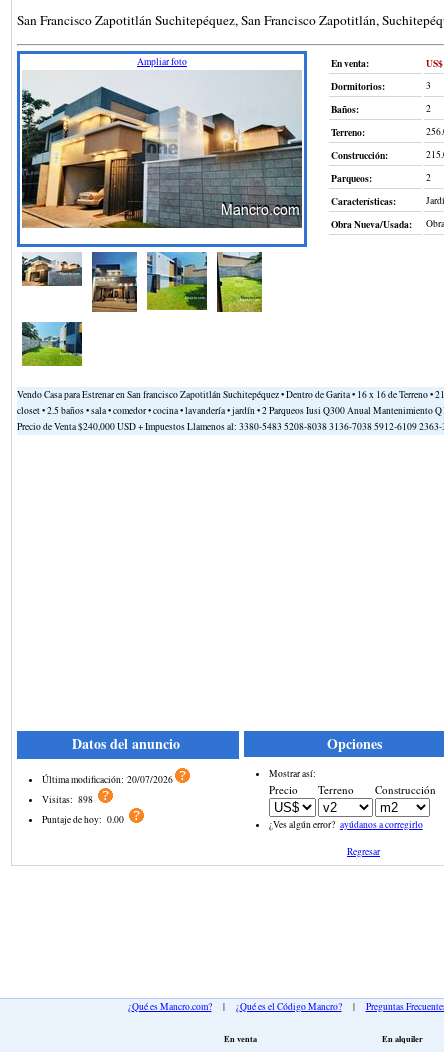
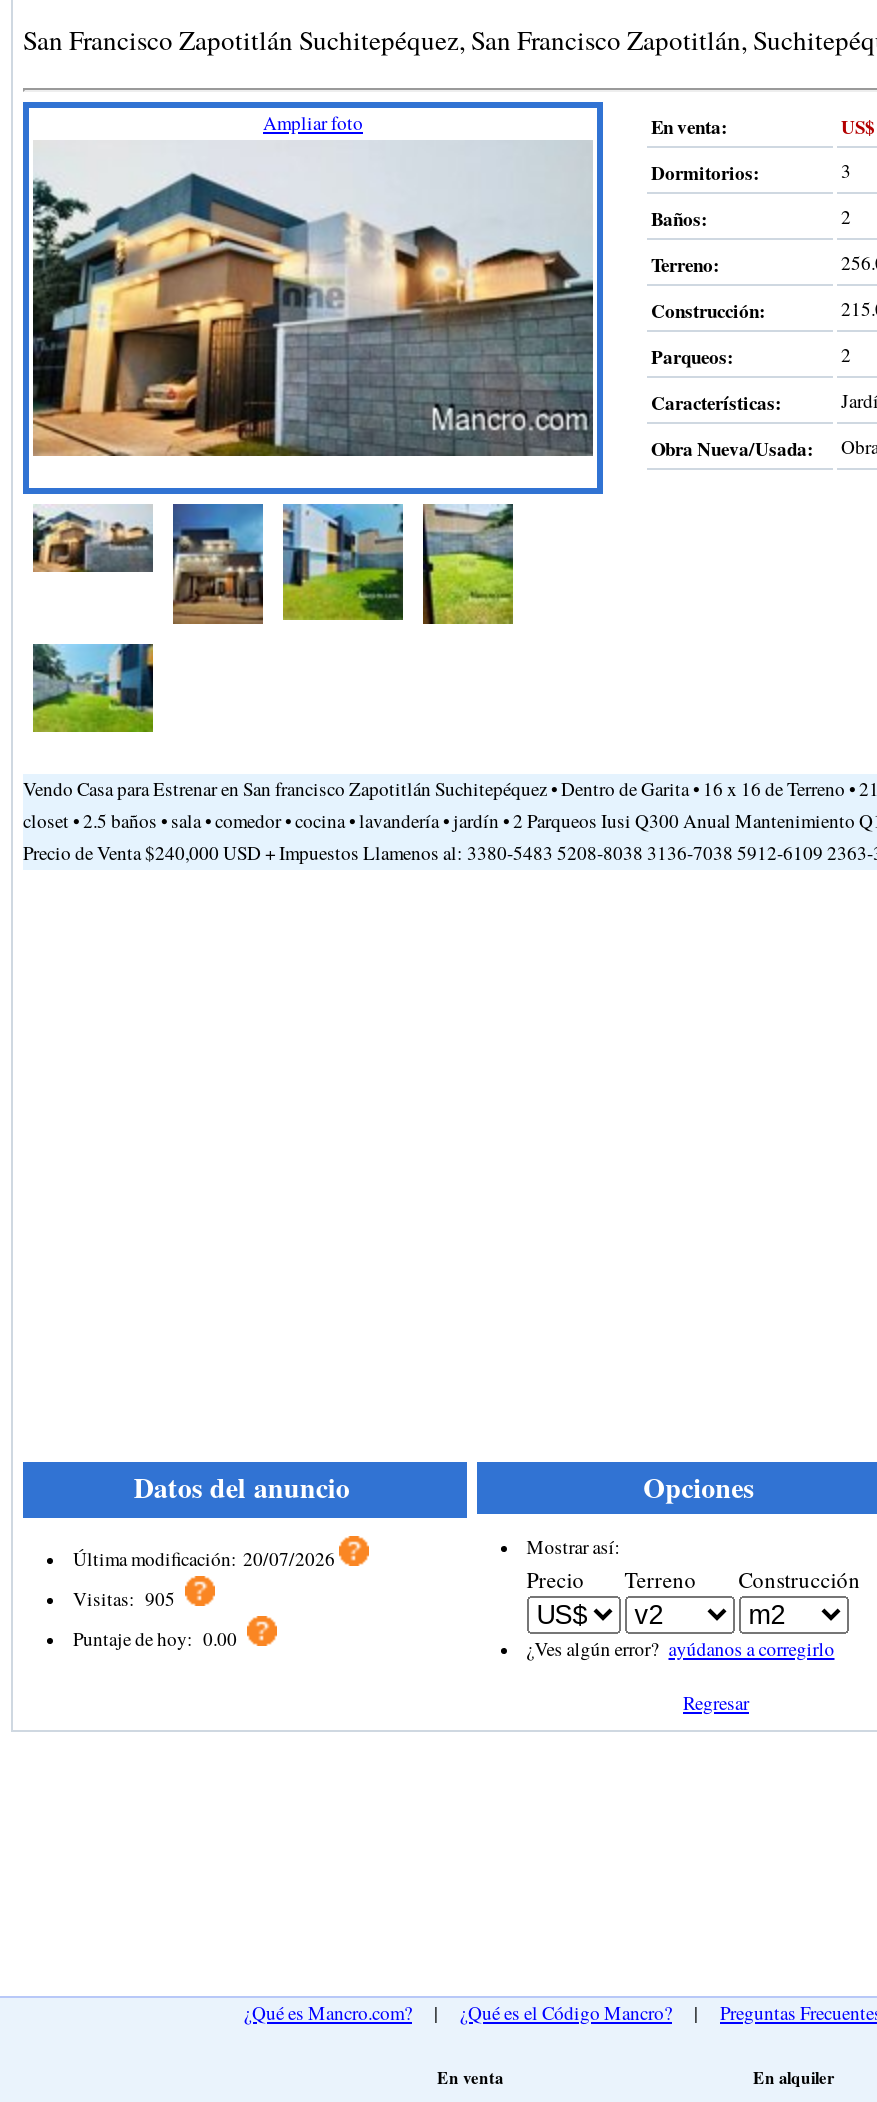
- Visitas: 898
+ Visitas: 905
